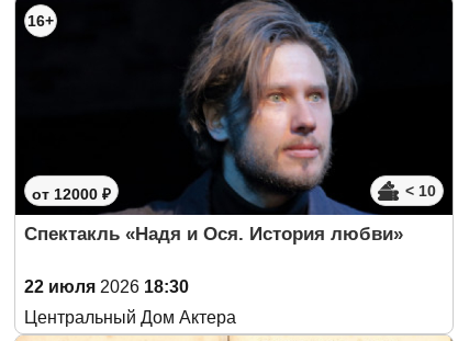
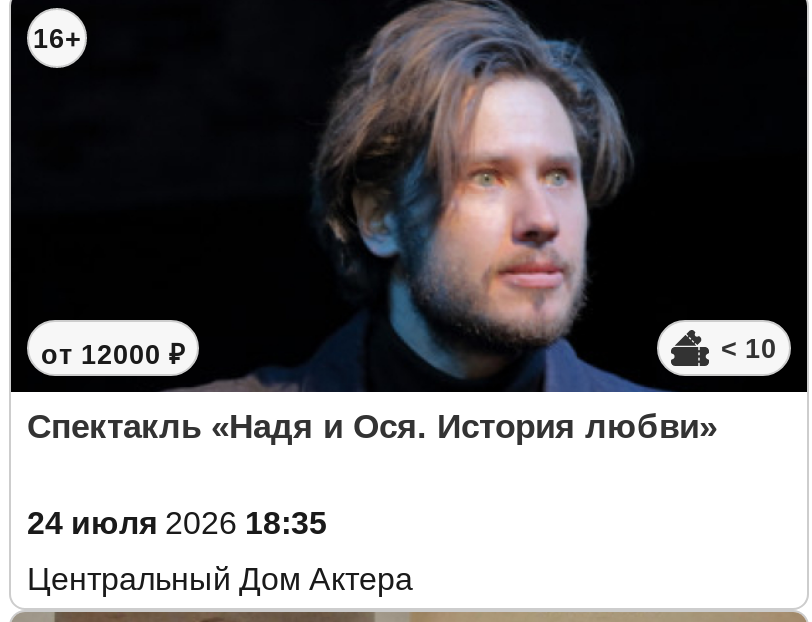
- 22 июля 2026 18:30
+ 24 июля 2026 18:35
